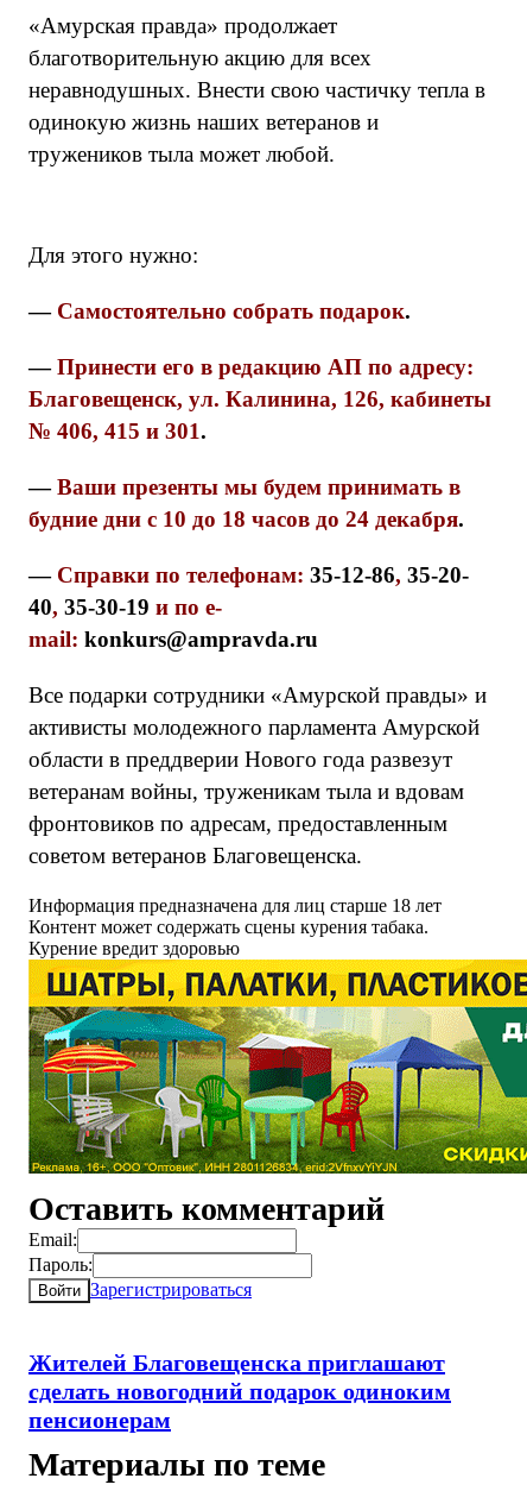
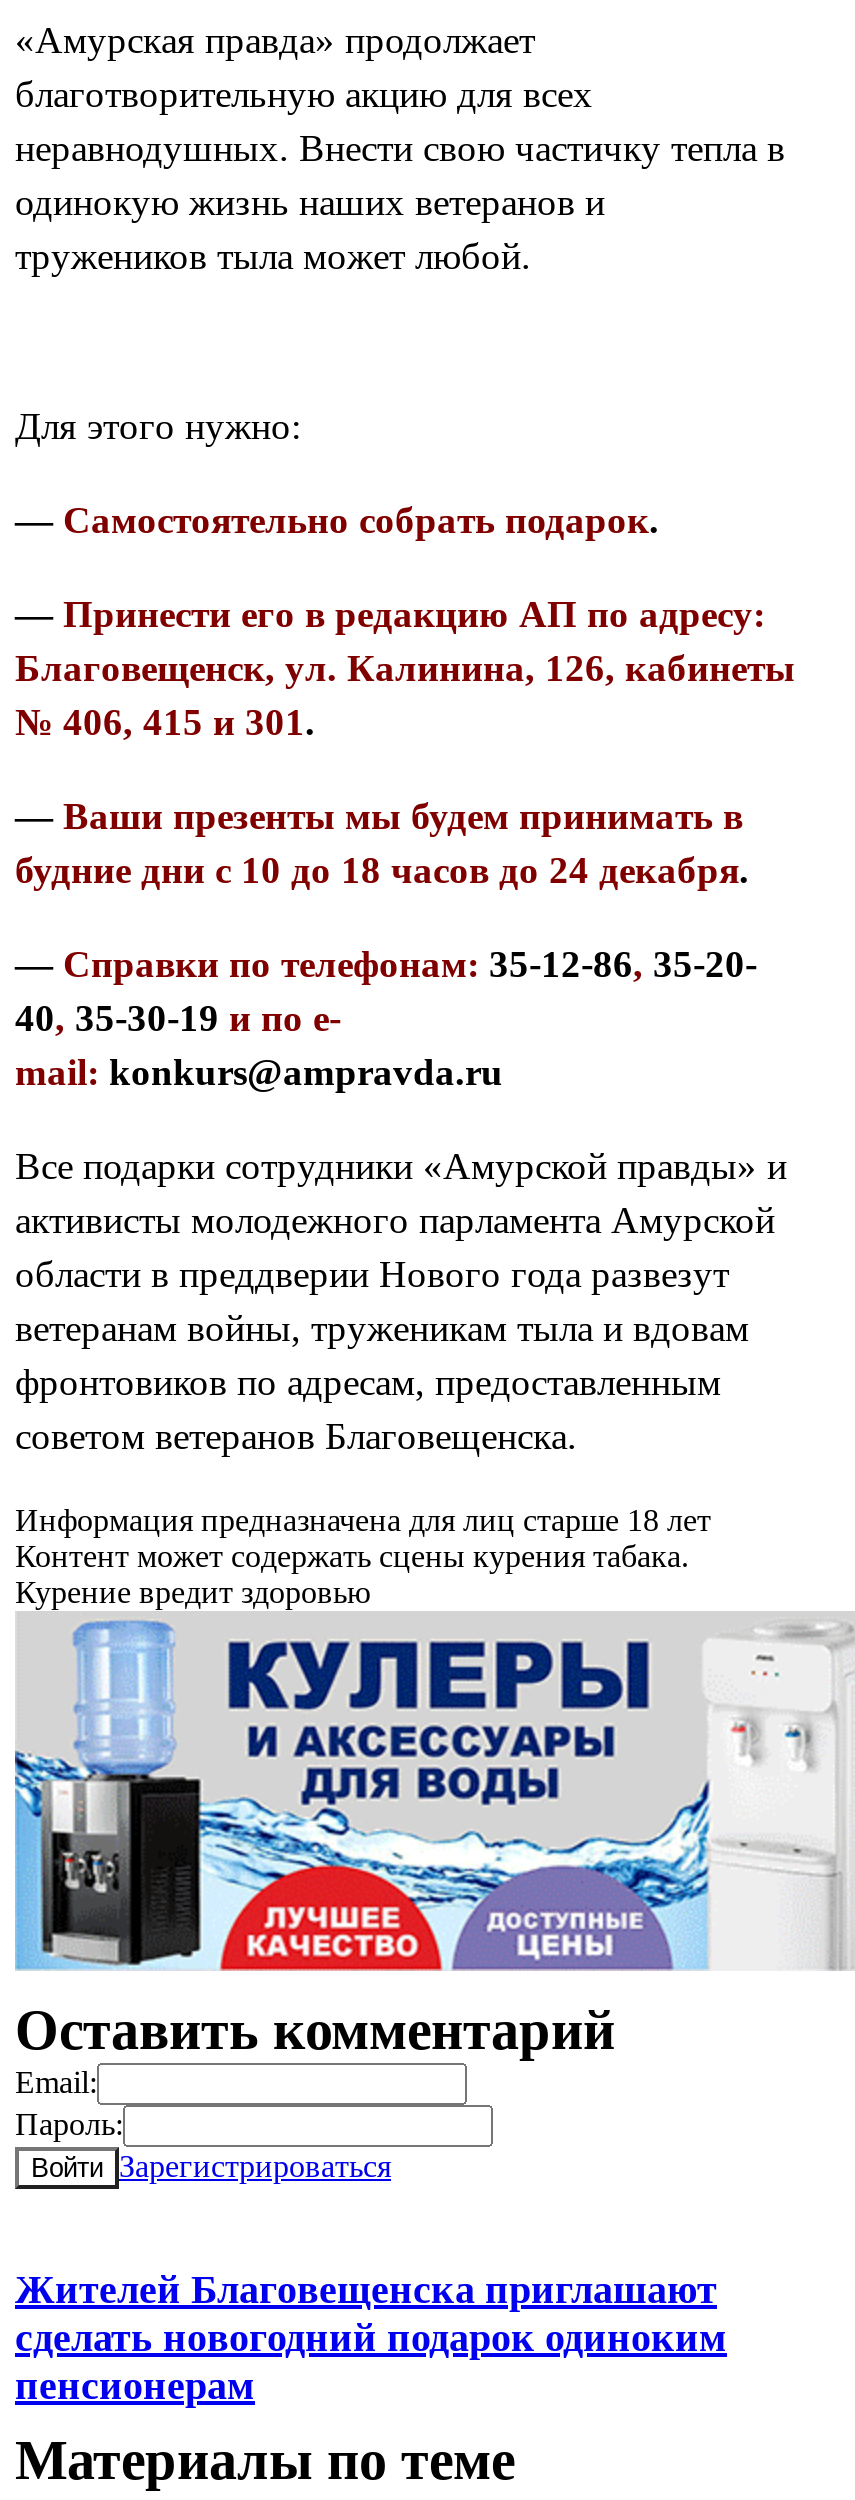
- [image]
+ [image]
